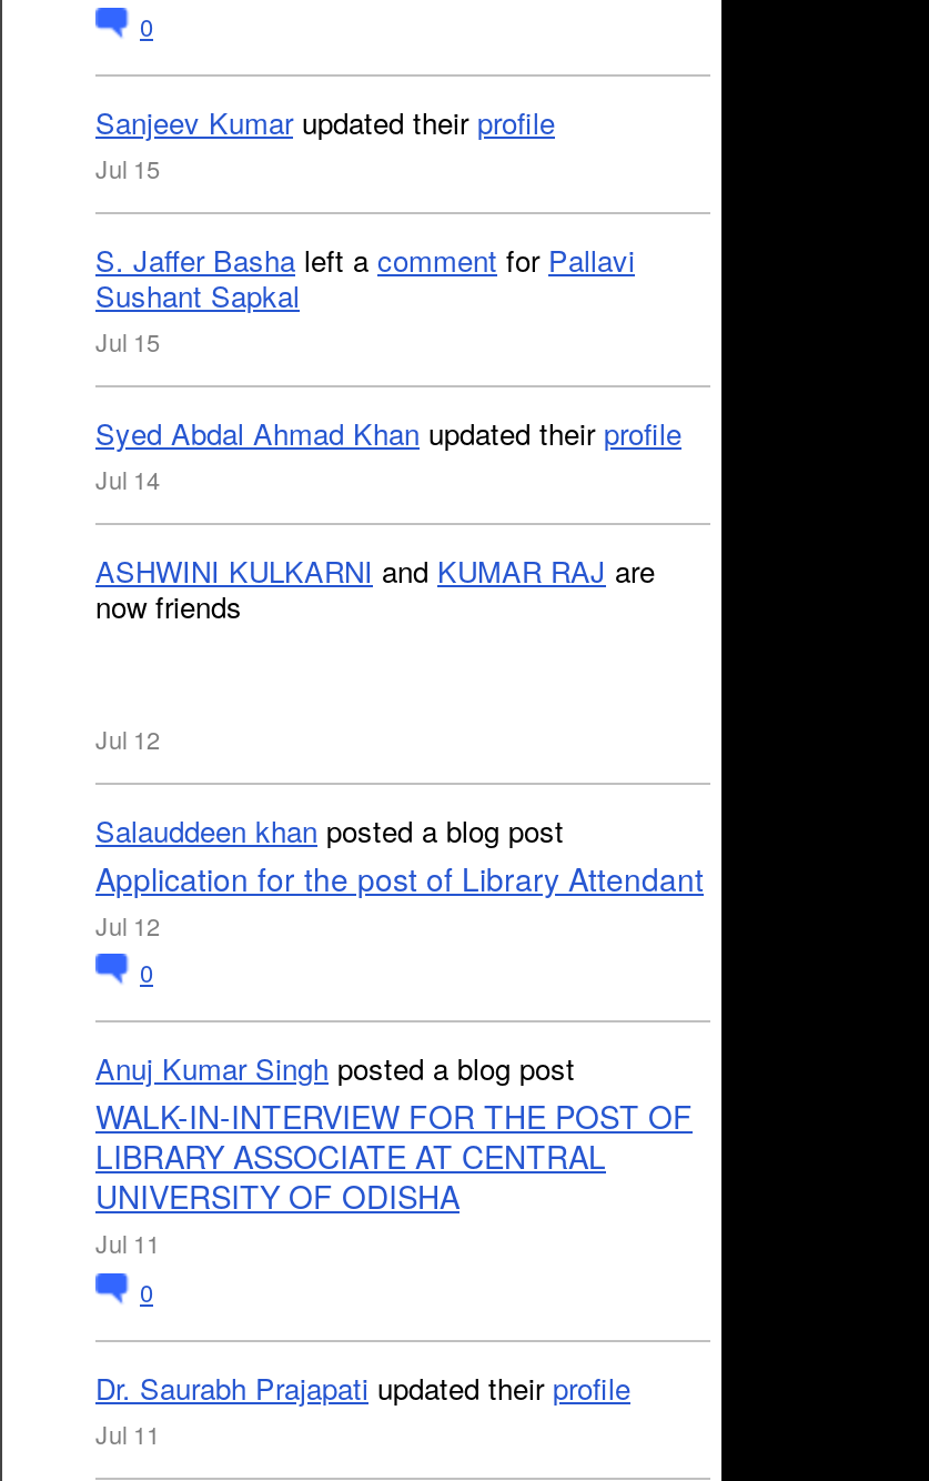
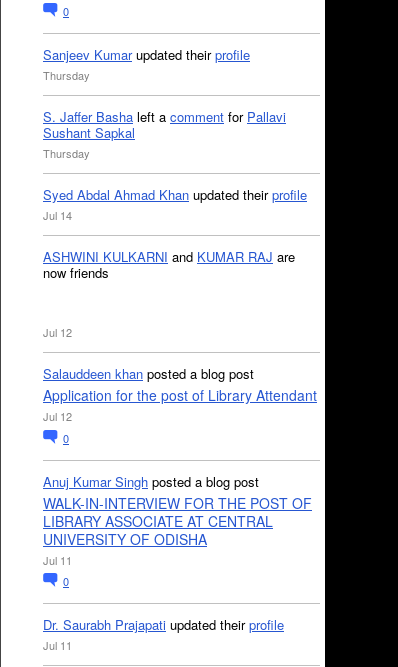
- Jul 15
+ Thursday

- Jul 15
+ Thursday
